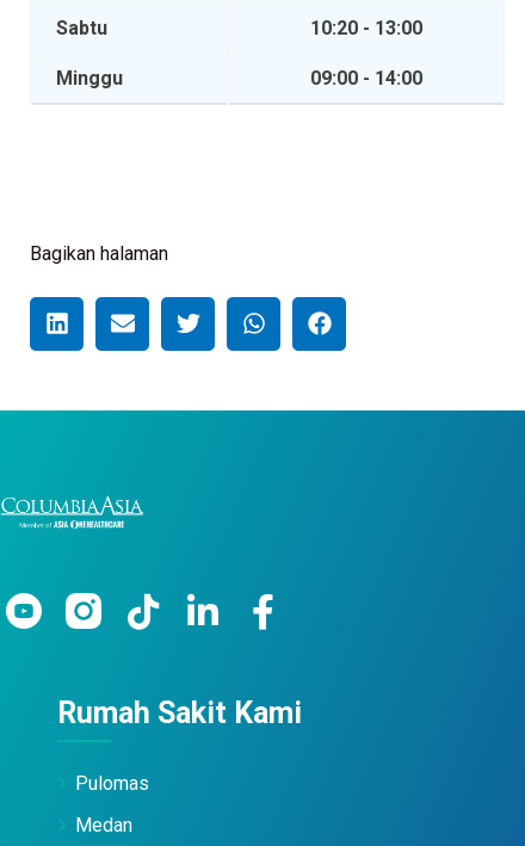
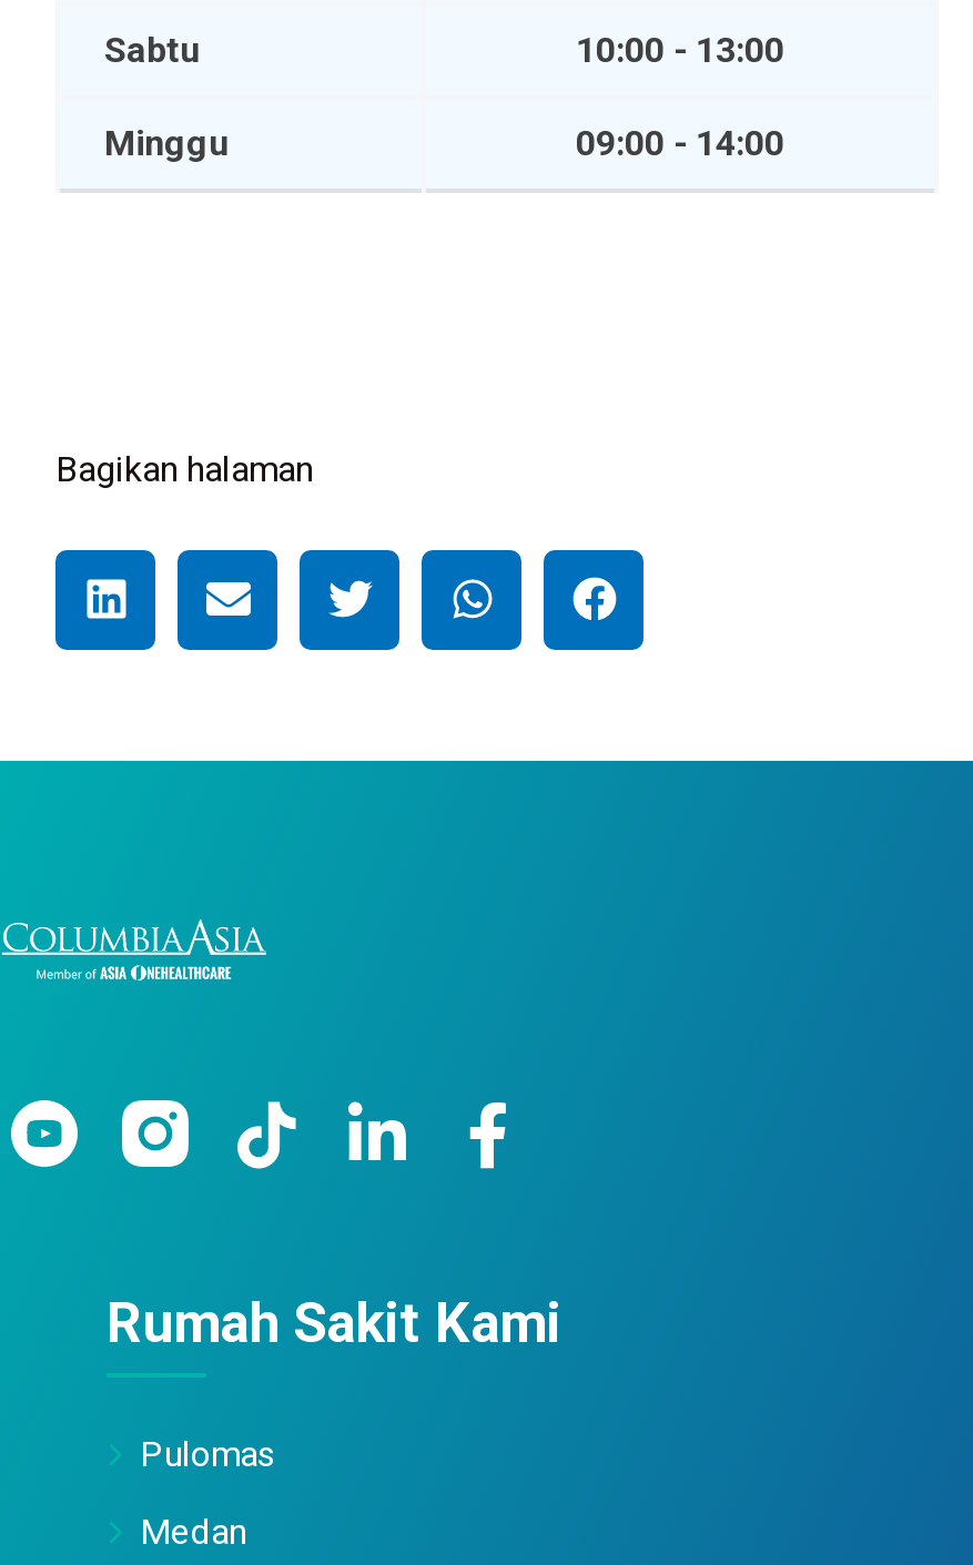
- 10:20 - 13:00
+ 10:00 - 13:00
